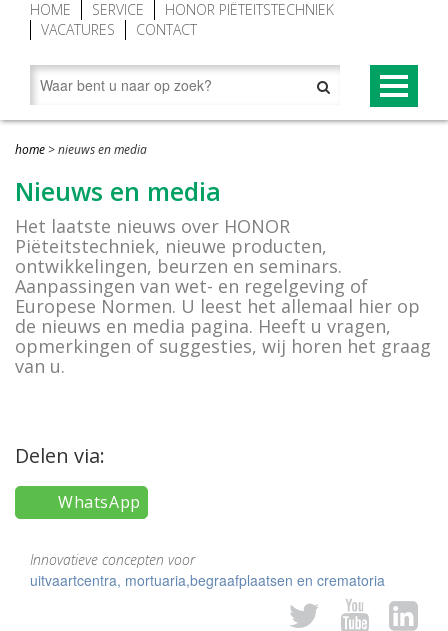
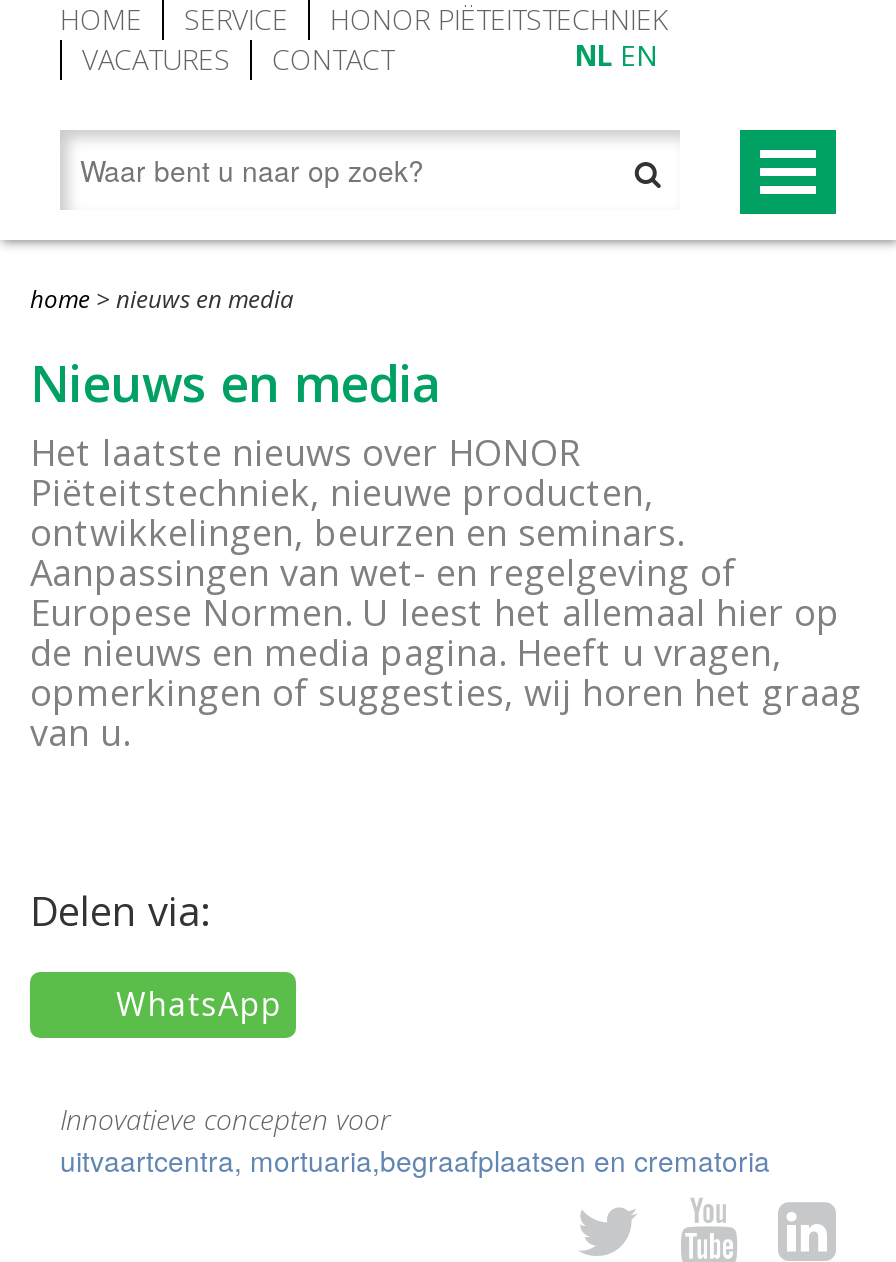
+ NL EN
